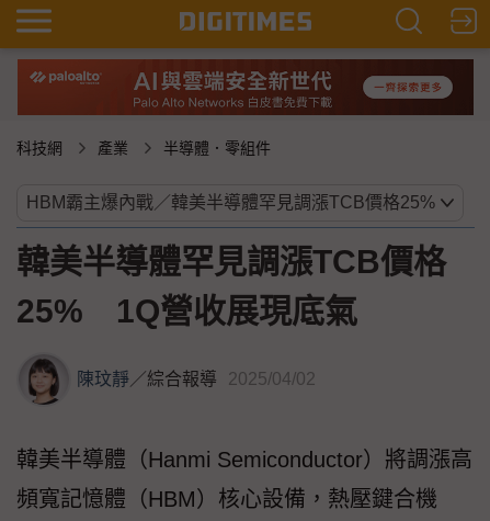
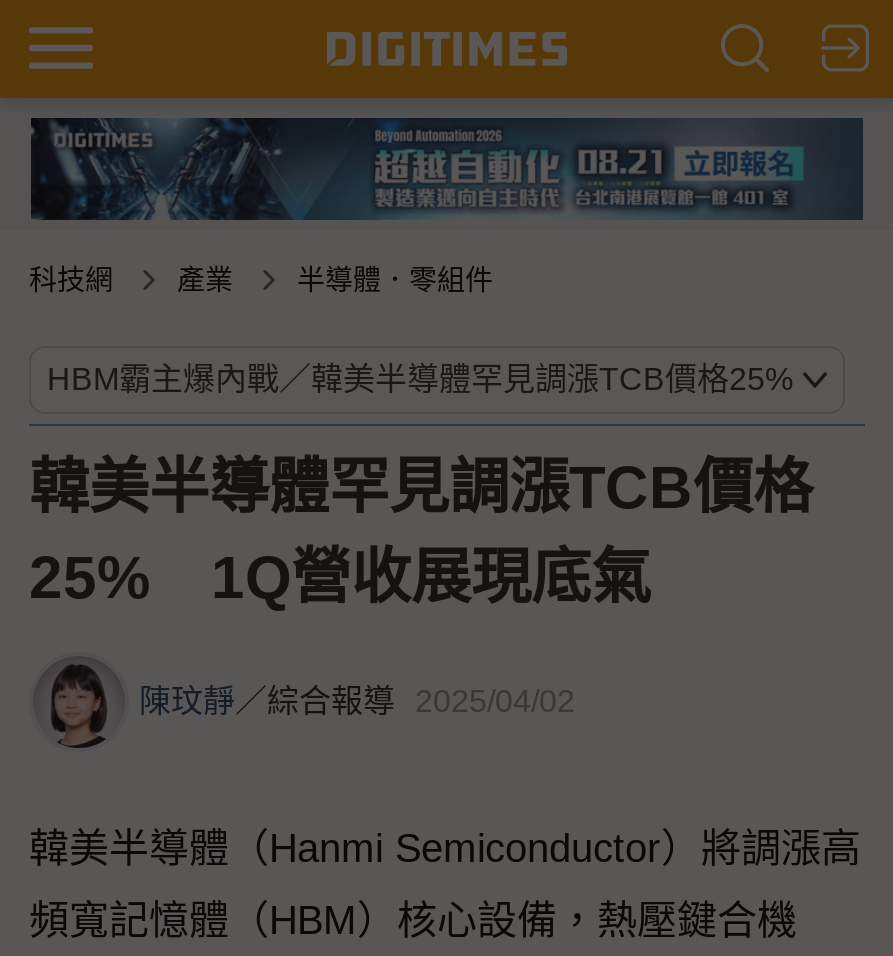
- [image]
+ [image]
